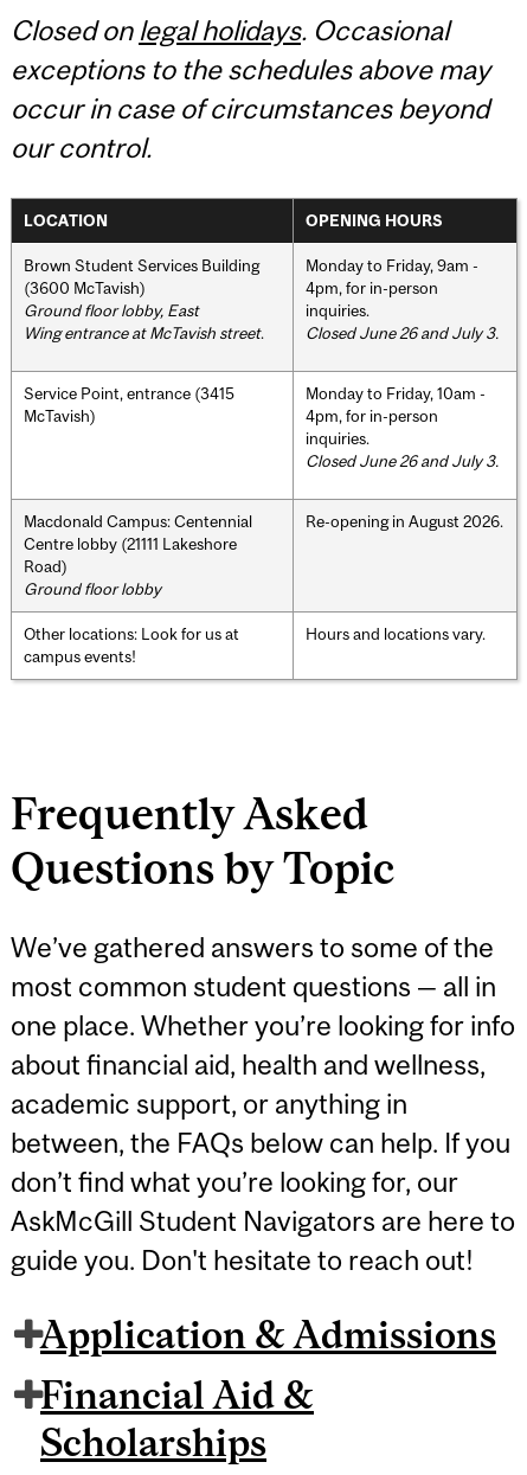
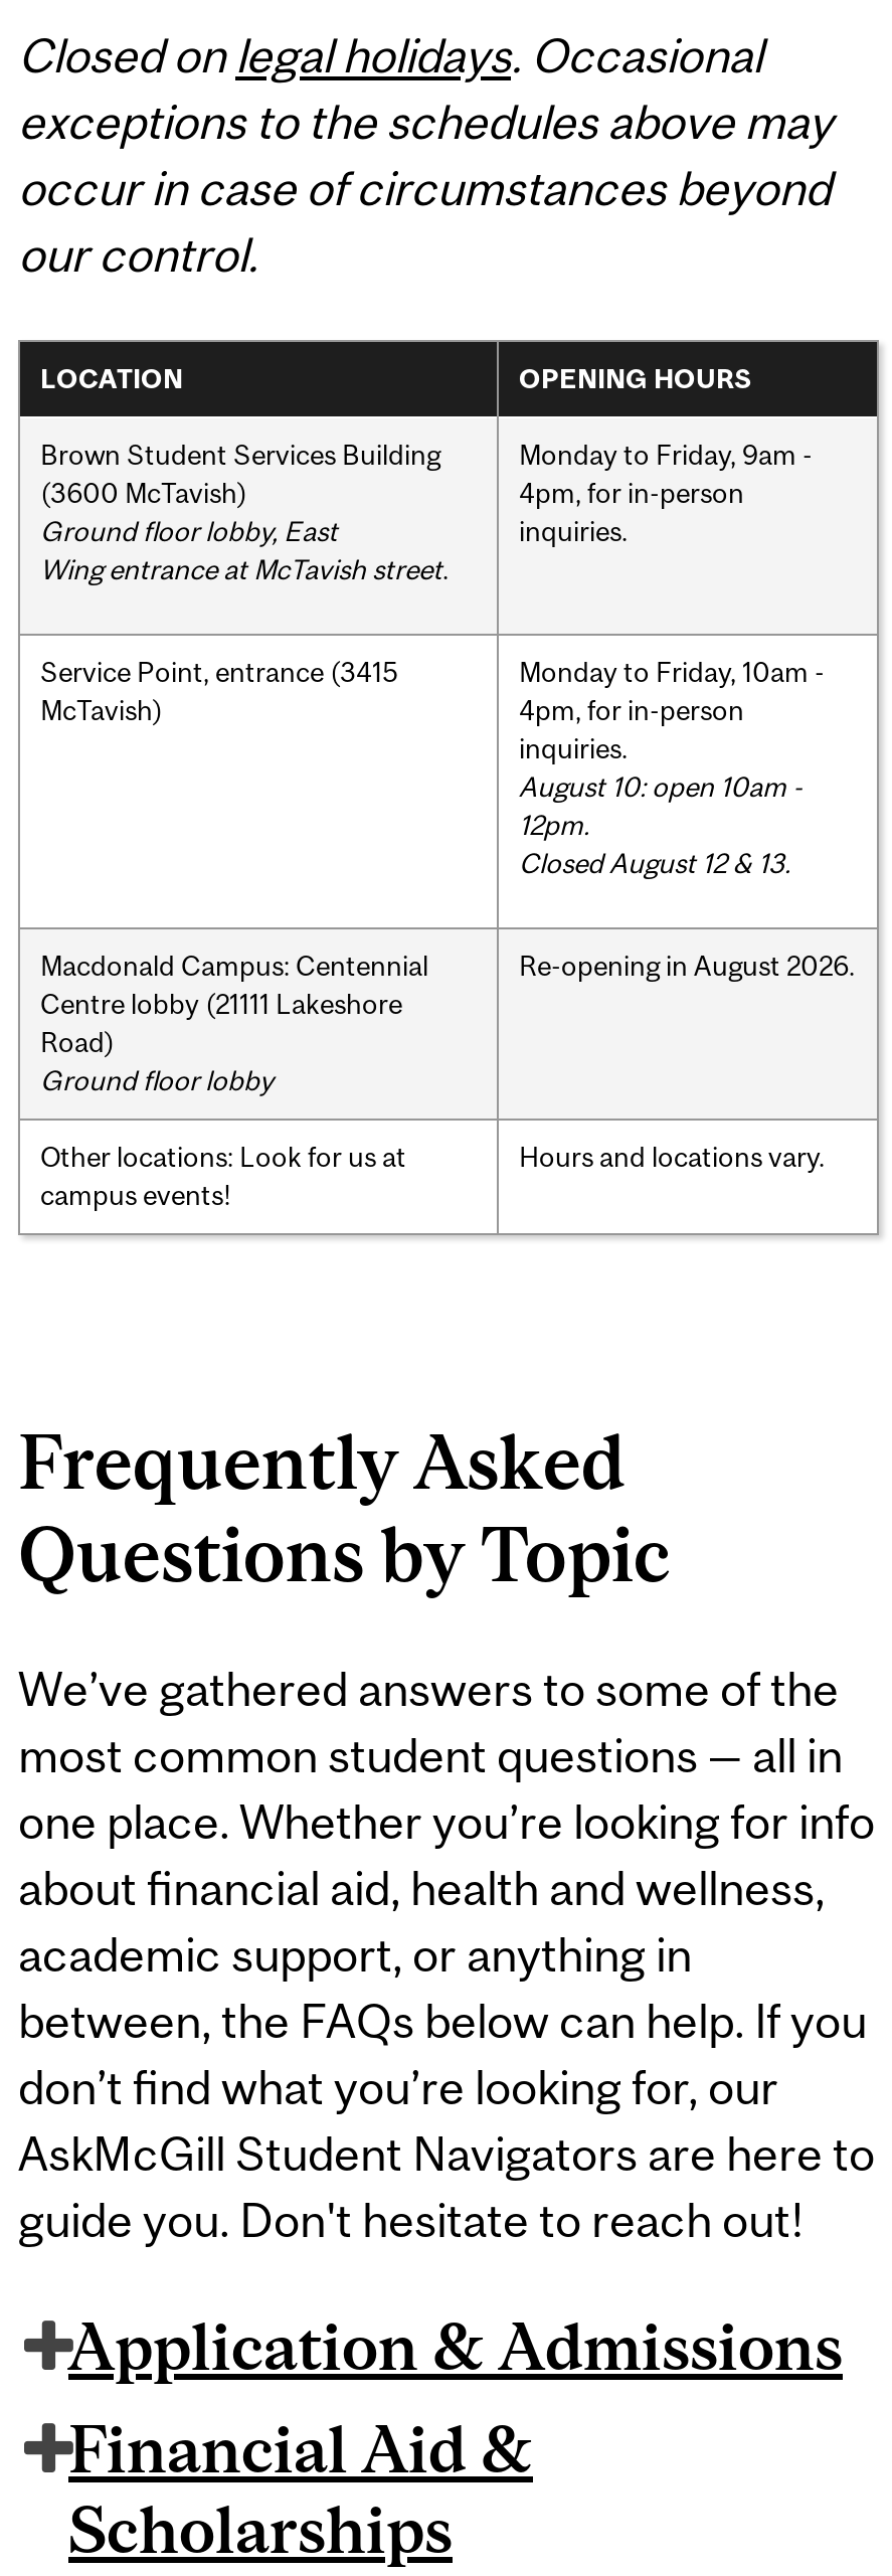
- Closed June 26 and July 3.

- Closed June 26 and July 3.
+ August 10: open 10am -
+ 12pm.
+ Closed August 12 & 13.
